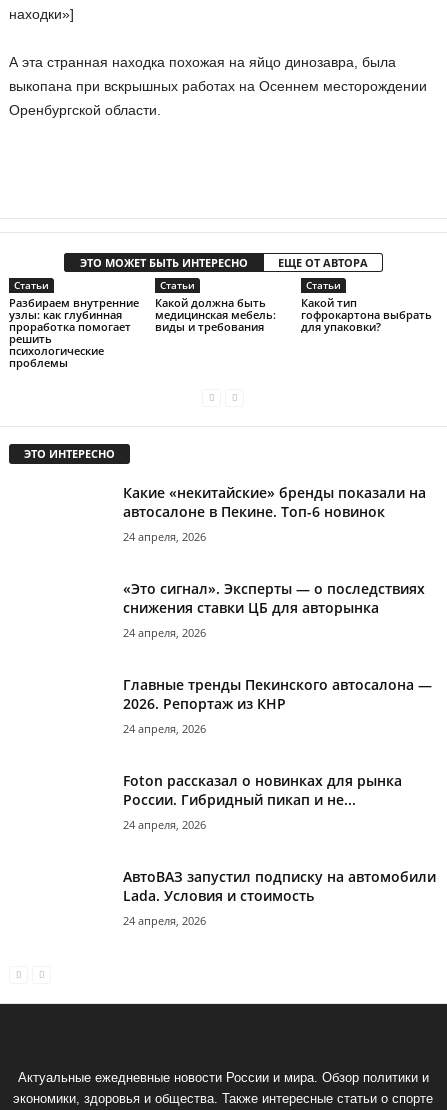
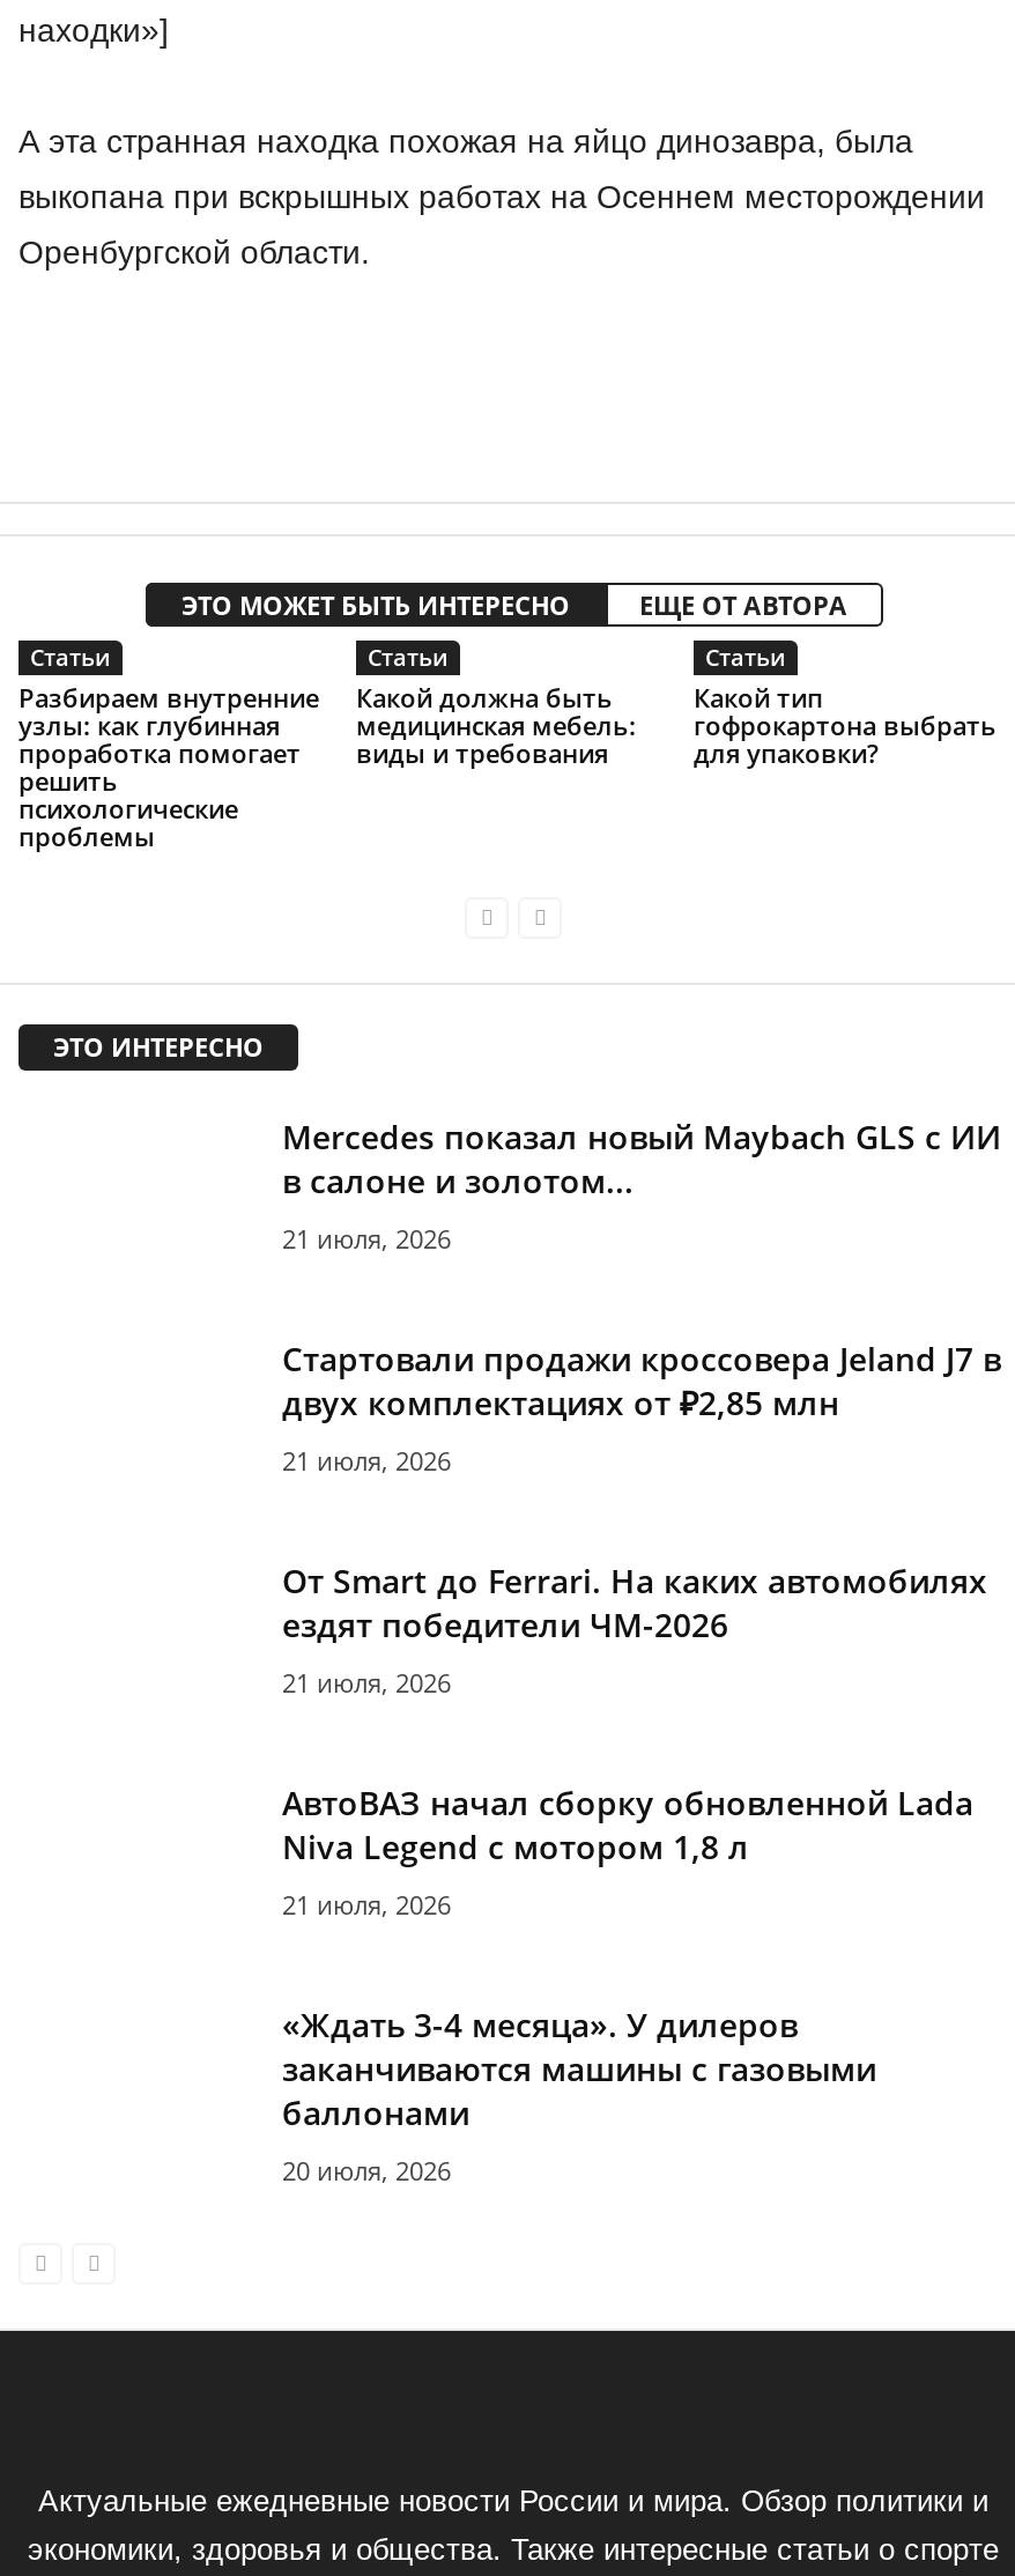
- Какие «некитайские» бренды показали на
- автосалоне в Пекине. Топ-6 новинок
- 24 апреля, 2026
+ Mercedes показал новый Maybach GLS с ИИ
+ в салоне и золотом...
+ 21 июля, 2026

- «Это сигнал». Эксперты — о последствиях
- снижения ставки ЦБ для авторынка
- 24 апреля, 2026
+ Стартовали продажи кроссовера Jeland J7 в
+ двух комплектациях от ₽2,85 млн
+ 21 июля, 2026

- Главные тренды Пекинского автосалона —
- 2026. Репортаж из КНР
- 24 апреля, 2026
+ От Smart до Ferrari. На каких автомобилях
+ ездят победители ЧМ-2026
+ 21 июля, 2026

- Foton рассказал о новинках для рынка
- России. Гибридный пикап и не...
- 24 апреля, 2026
+ АвтоВАЗ начал сборку обновленной Lada
+ Niva Legend с мотором 1,8 л
+ 21 июля, 2026

- АвтоВАЗ запустил подписку на автомобили
- Lada. Условия и стоимость
- 24 апреля, 2026
+ «Ждать 3-4 месяца». У дилеров
+ заканчиваются машины с газовыми
+ баллонами
+ 20 июля, 2026
